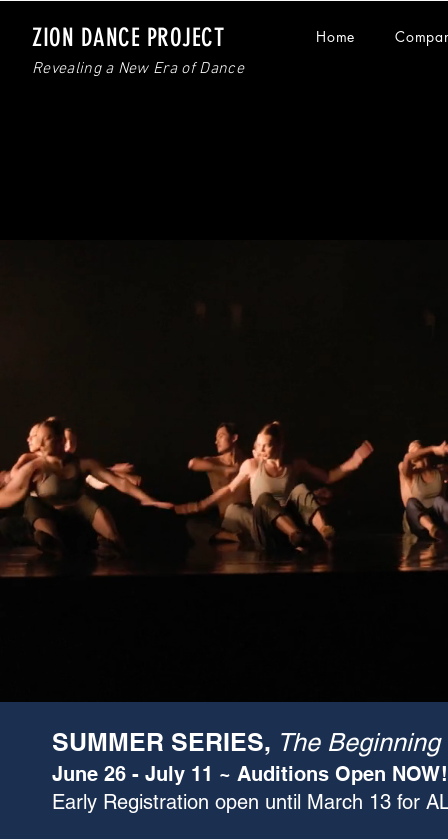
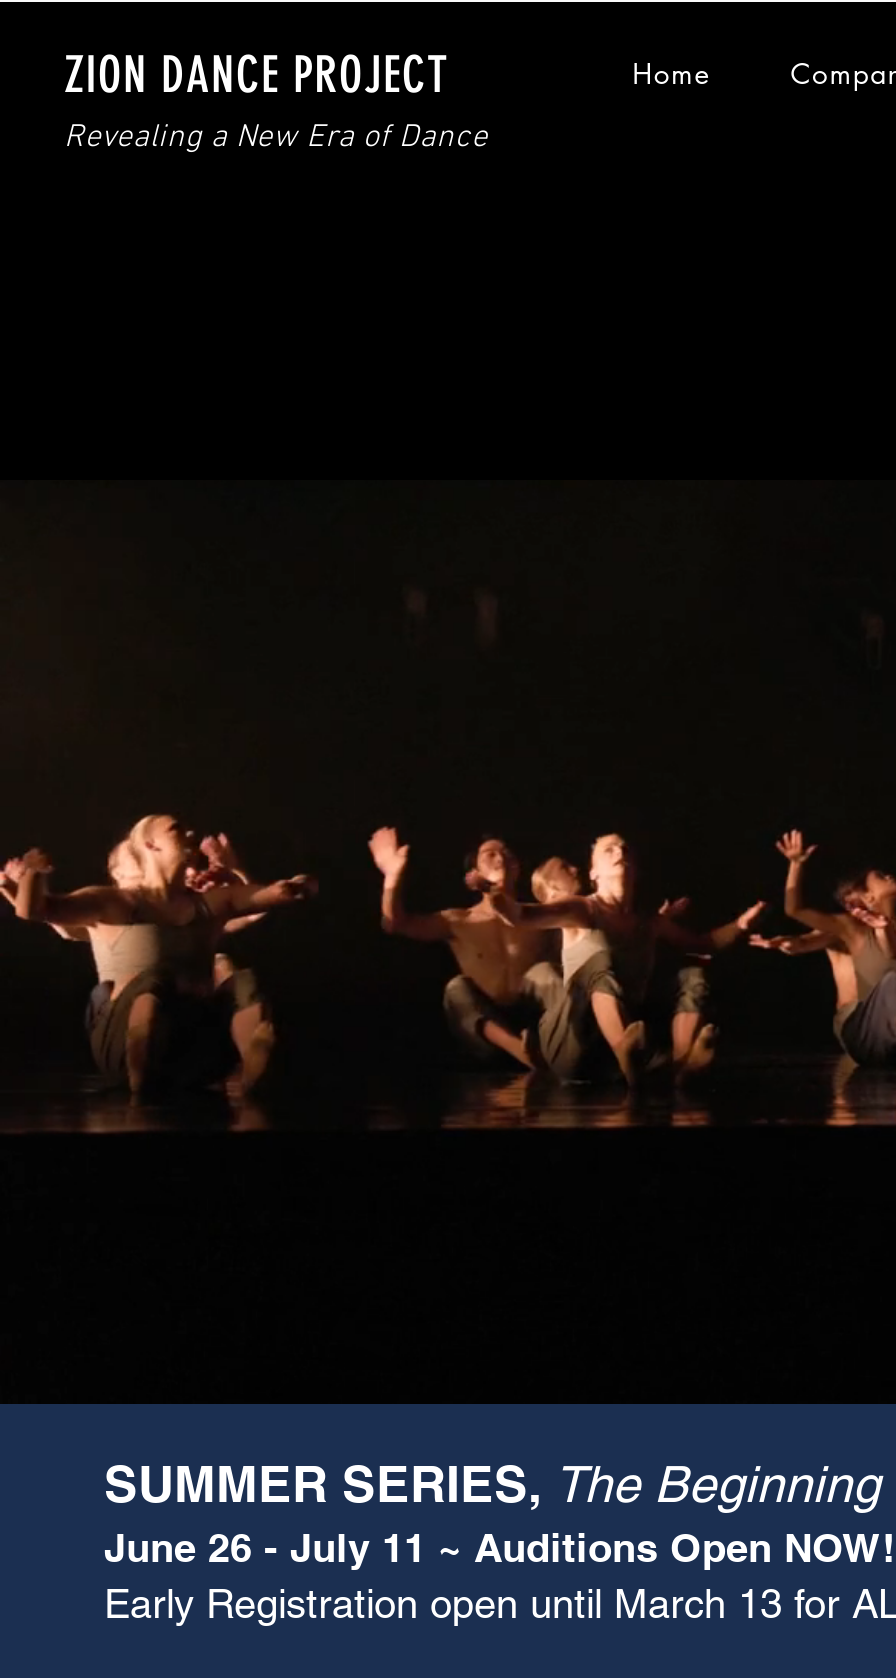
- [image]
+ [image]
